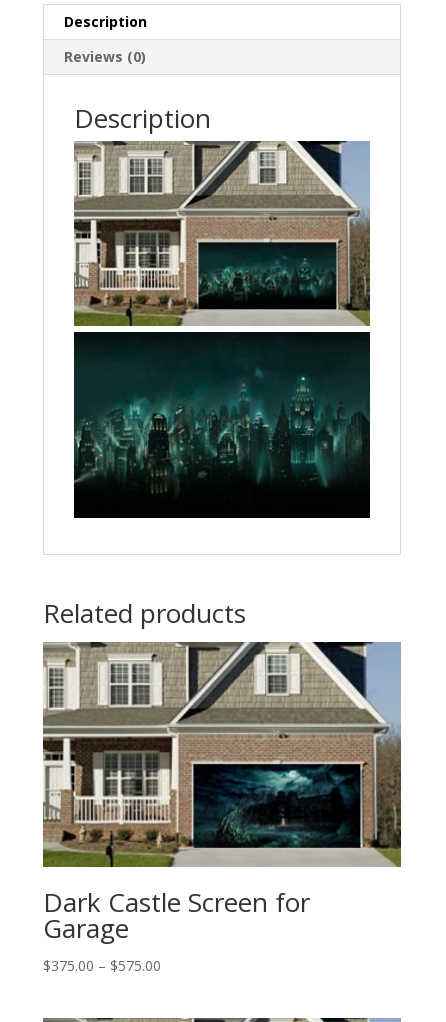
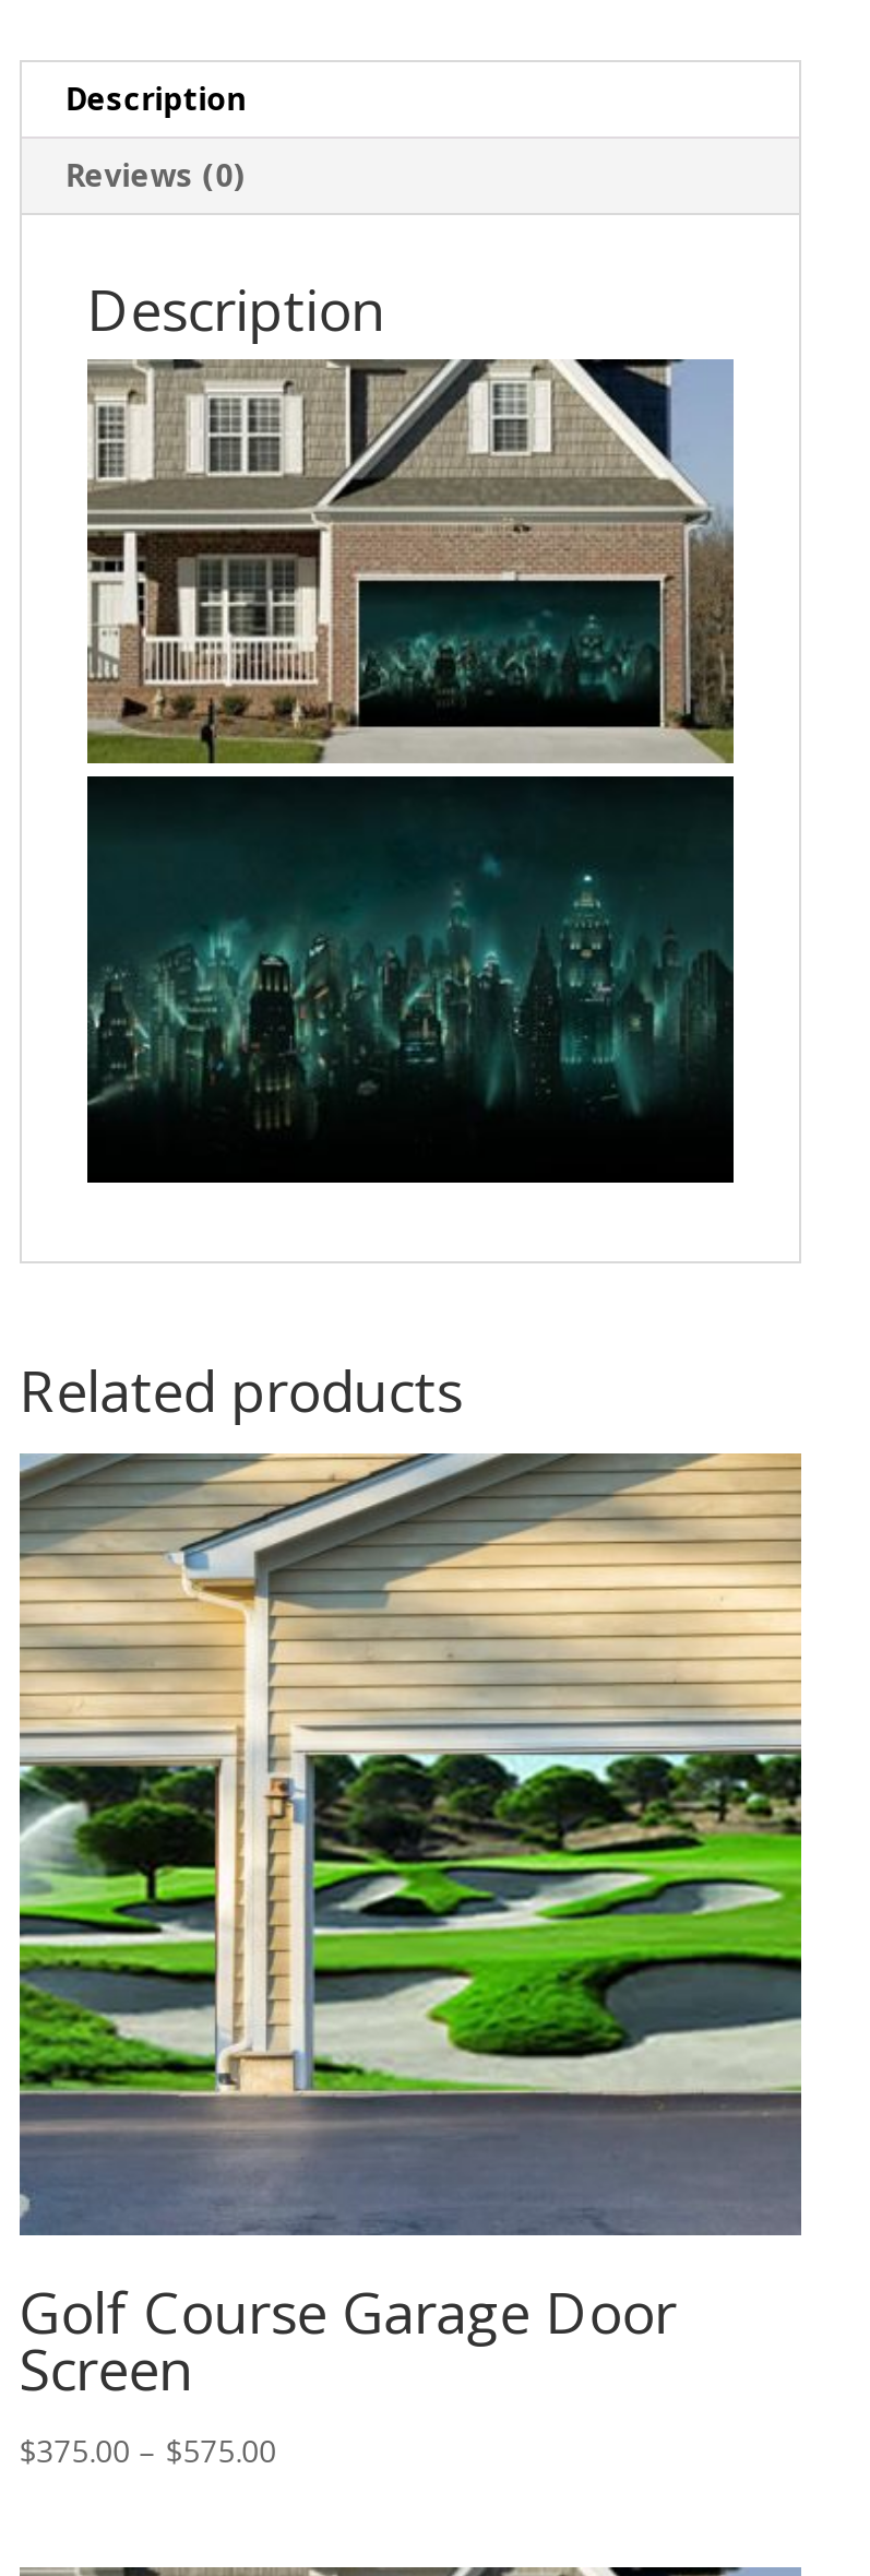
- [image]
- Dark Castle Screen for
- Garage
+ [image]
+ Golf Course Garage Door
+ Screen
